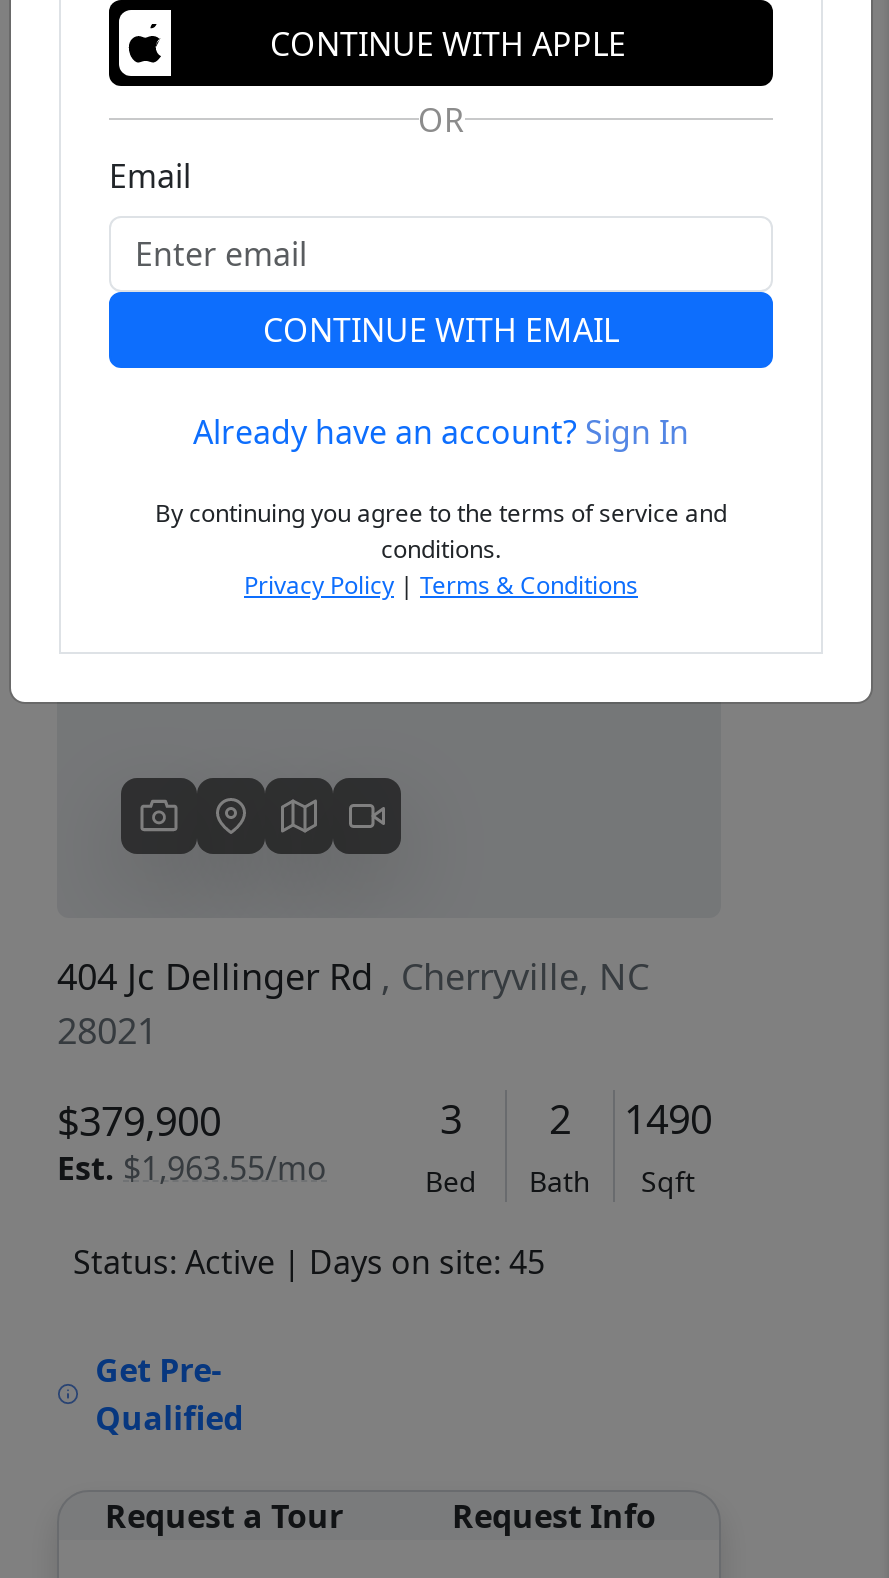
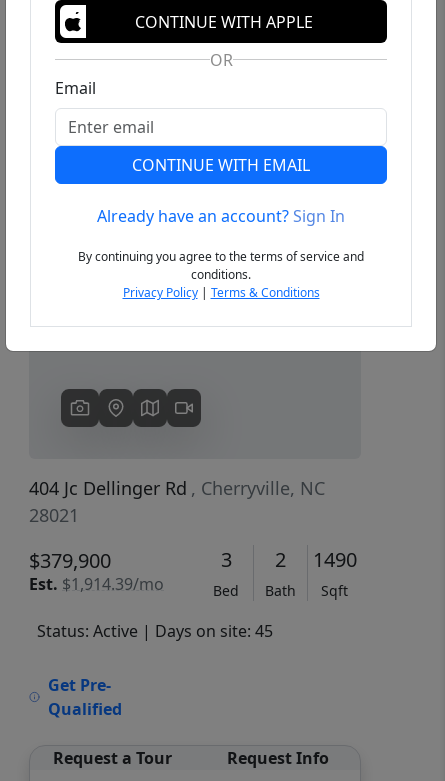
- Est. $1,963.55/mo
+ Est. $1,914.39/mo
